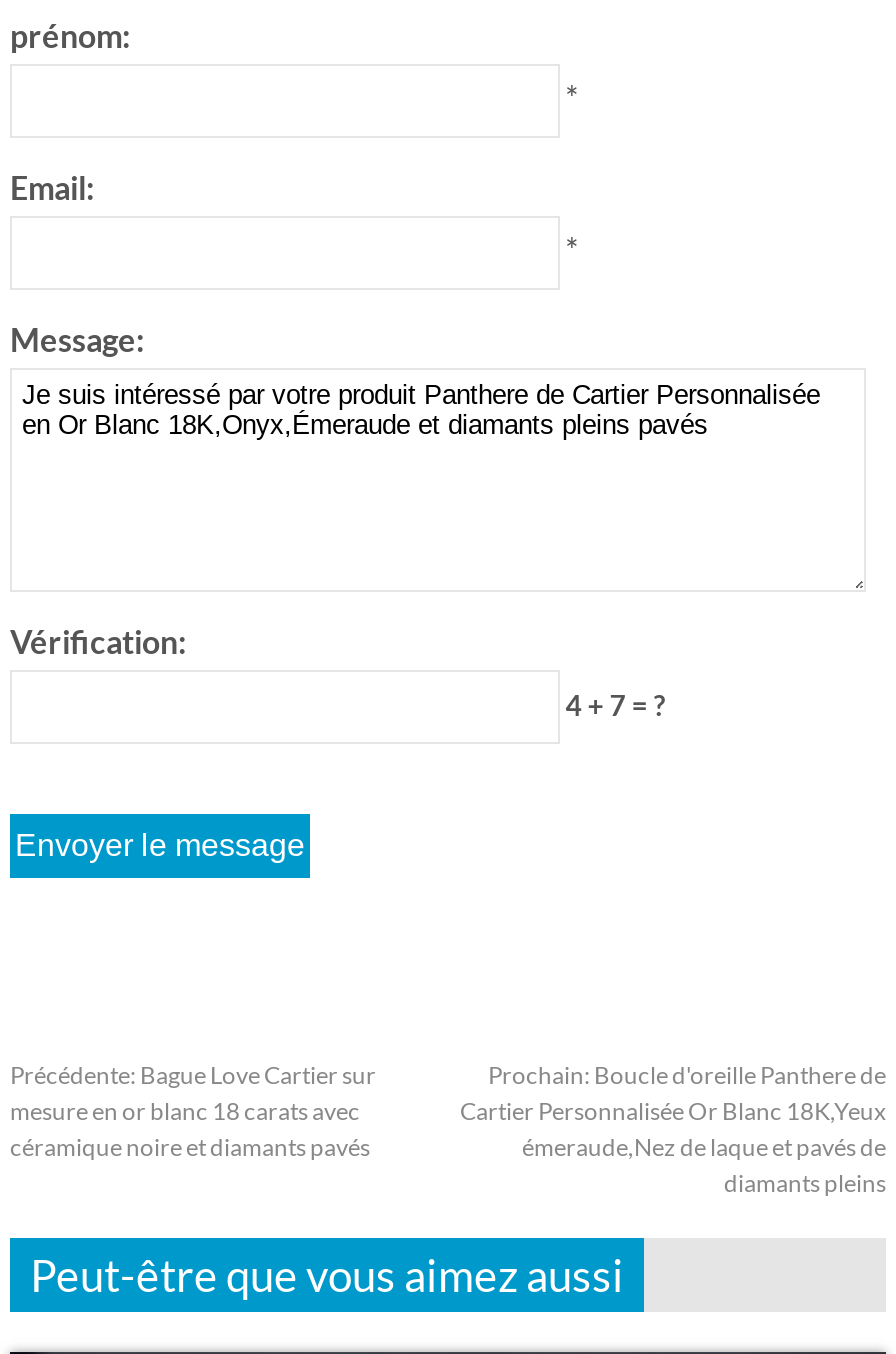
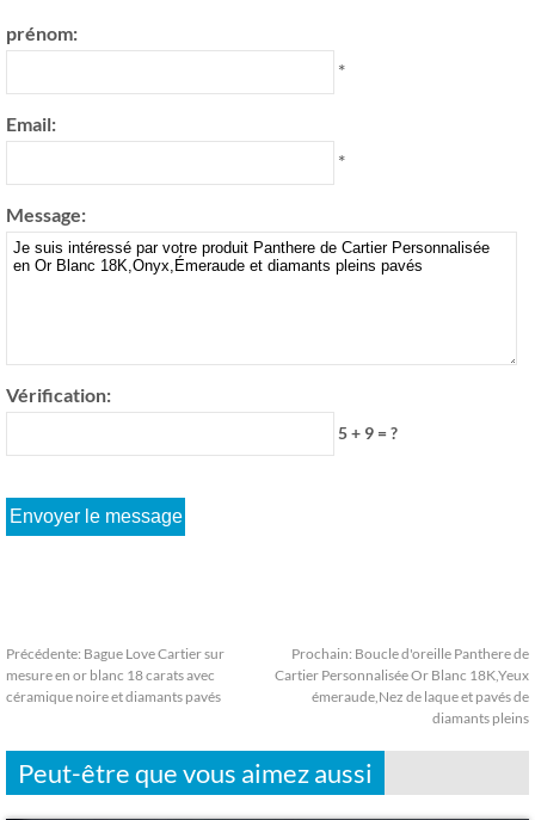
- 4 + 7 = ?
+ 5 + 9 = ?
